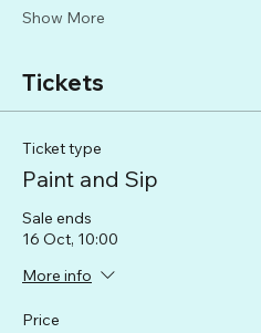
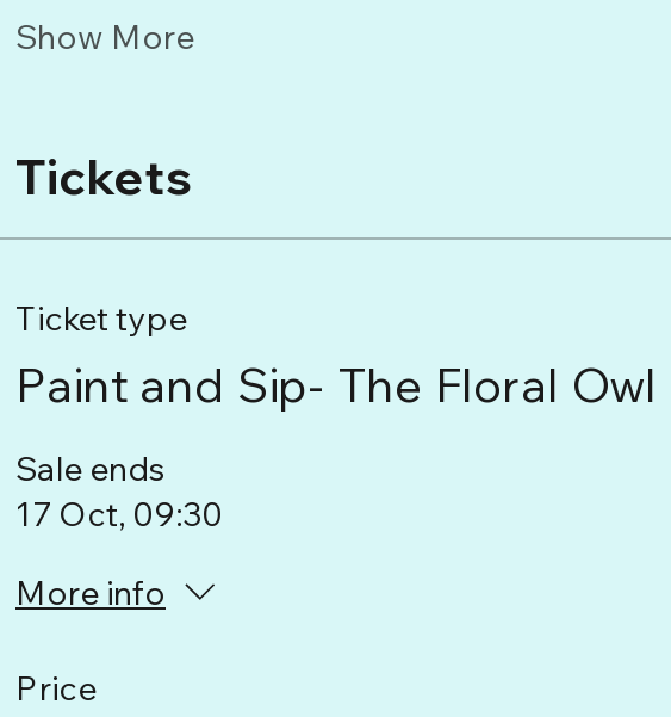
- Paint and Sip
+ Paint and Sip- The Floral Owl

- 16 Oct, 10:00
+ 17 Oct, 09:30
